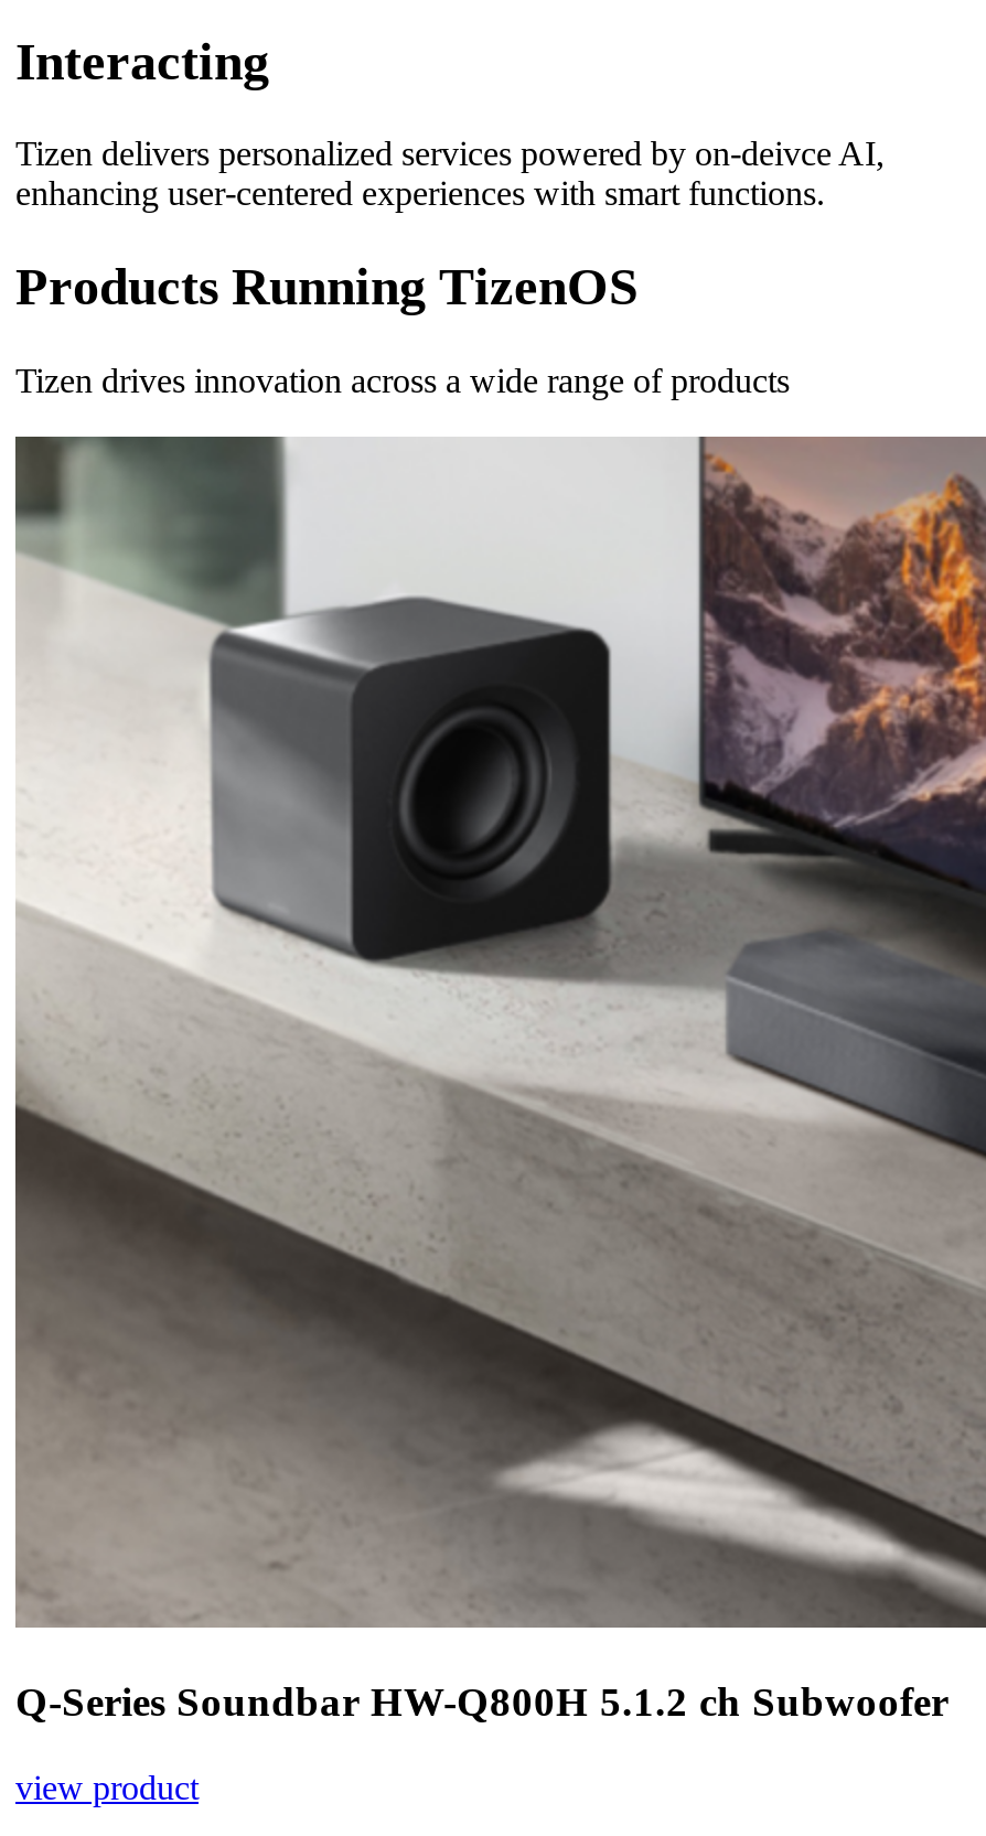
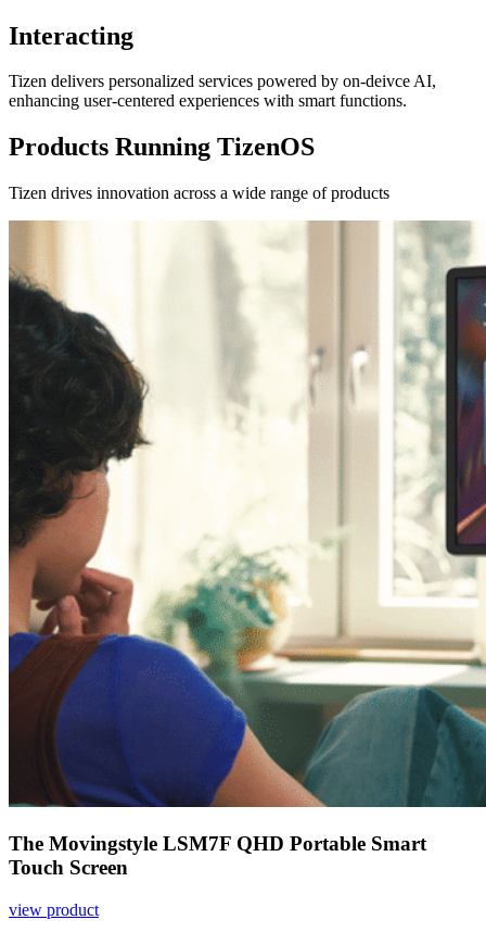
- [image]
- Q-Series Soundbar HW-Q800H 5.1.2 ch Subwoofer
+ [image]
+ The Movingstyle LSM7F QHD Portable Smart
+ Touch Screen
